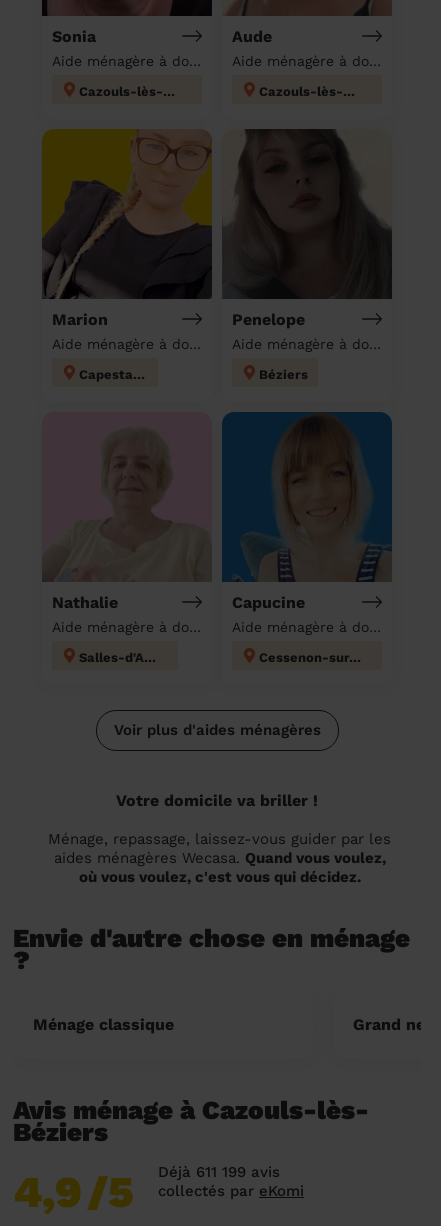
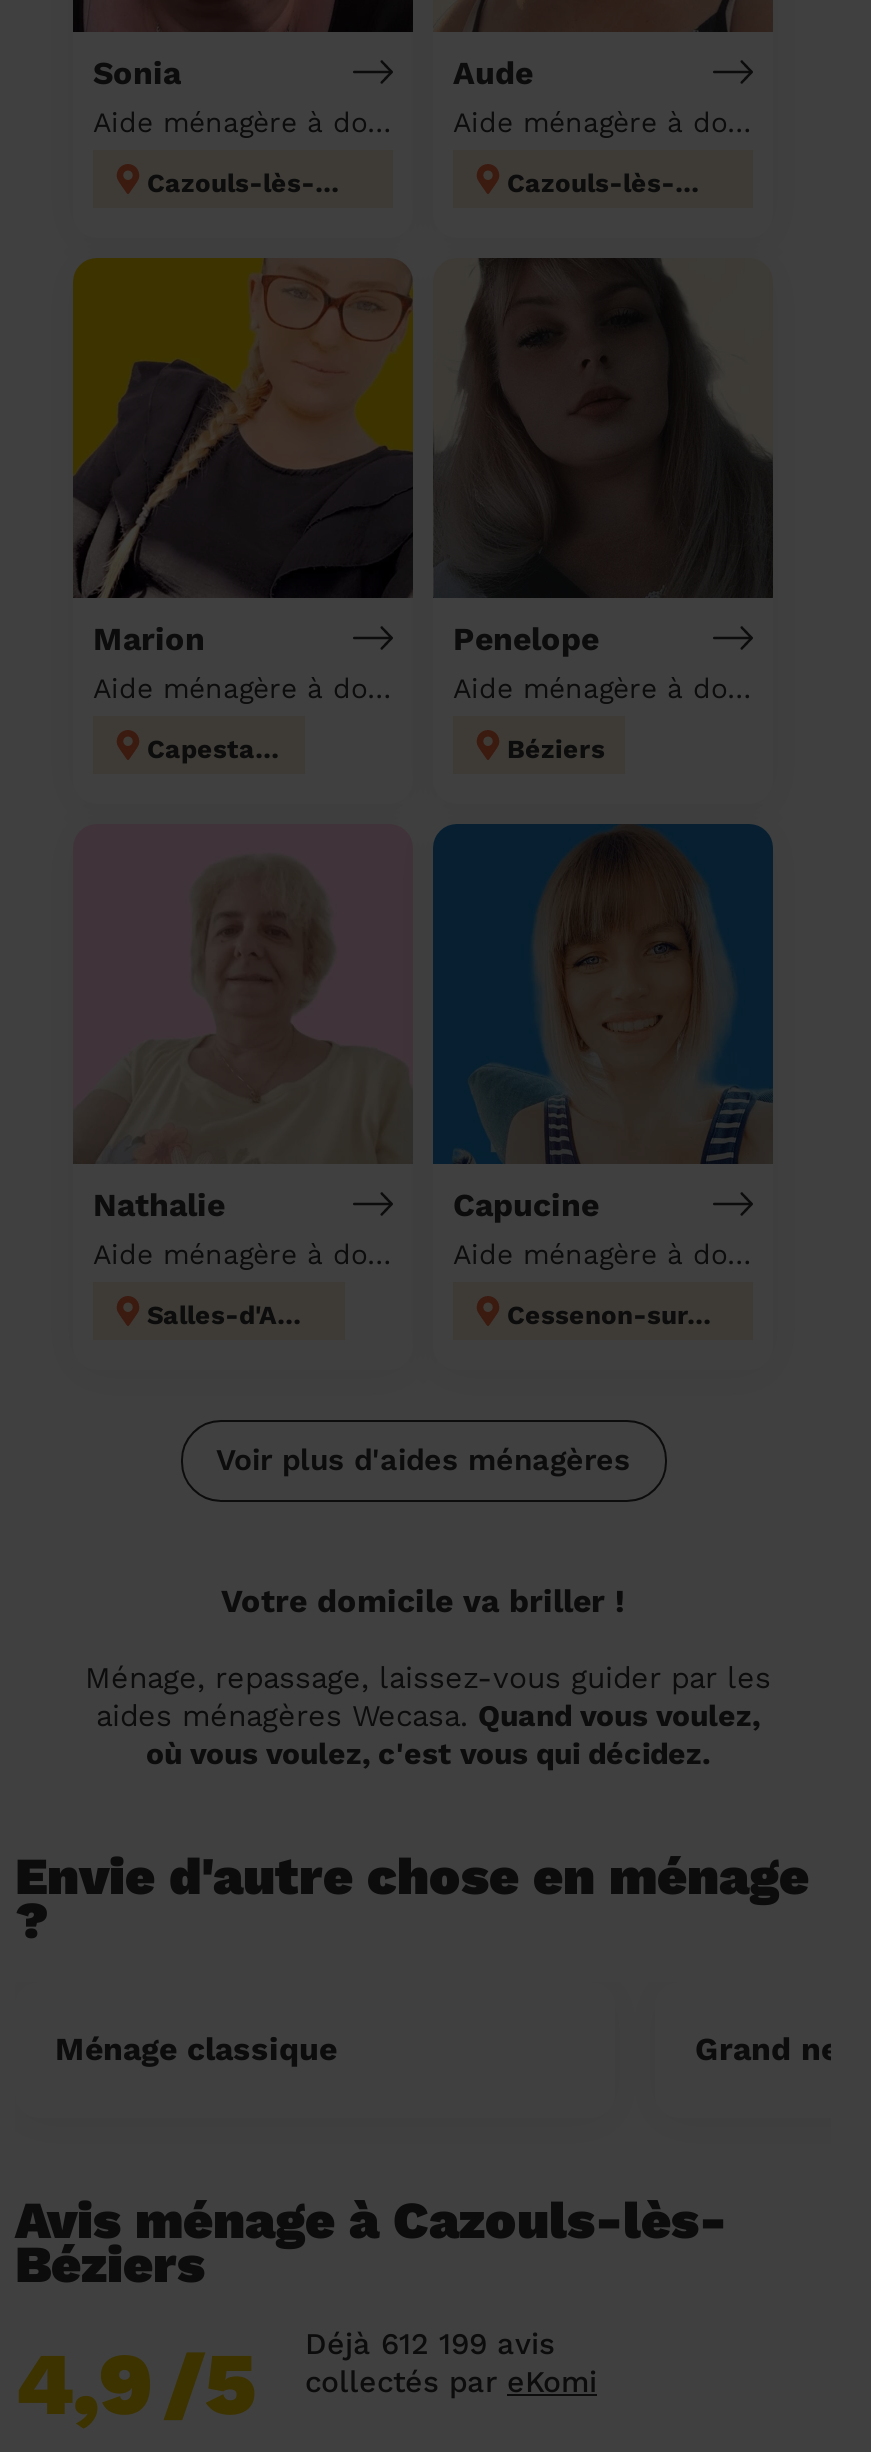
- Déjà 611 199 avis
+ Déjà 612 199 avis
